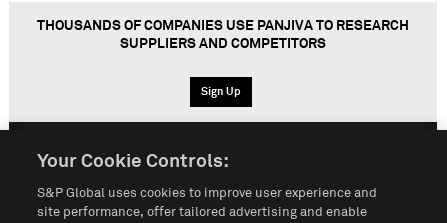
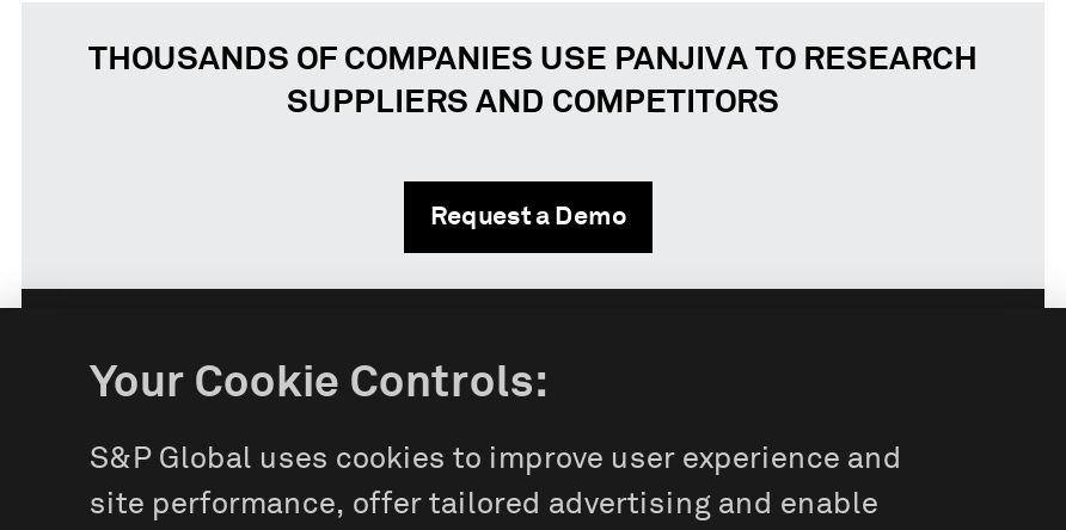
- Sign Up
+ Request a Demo
